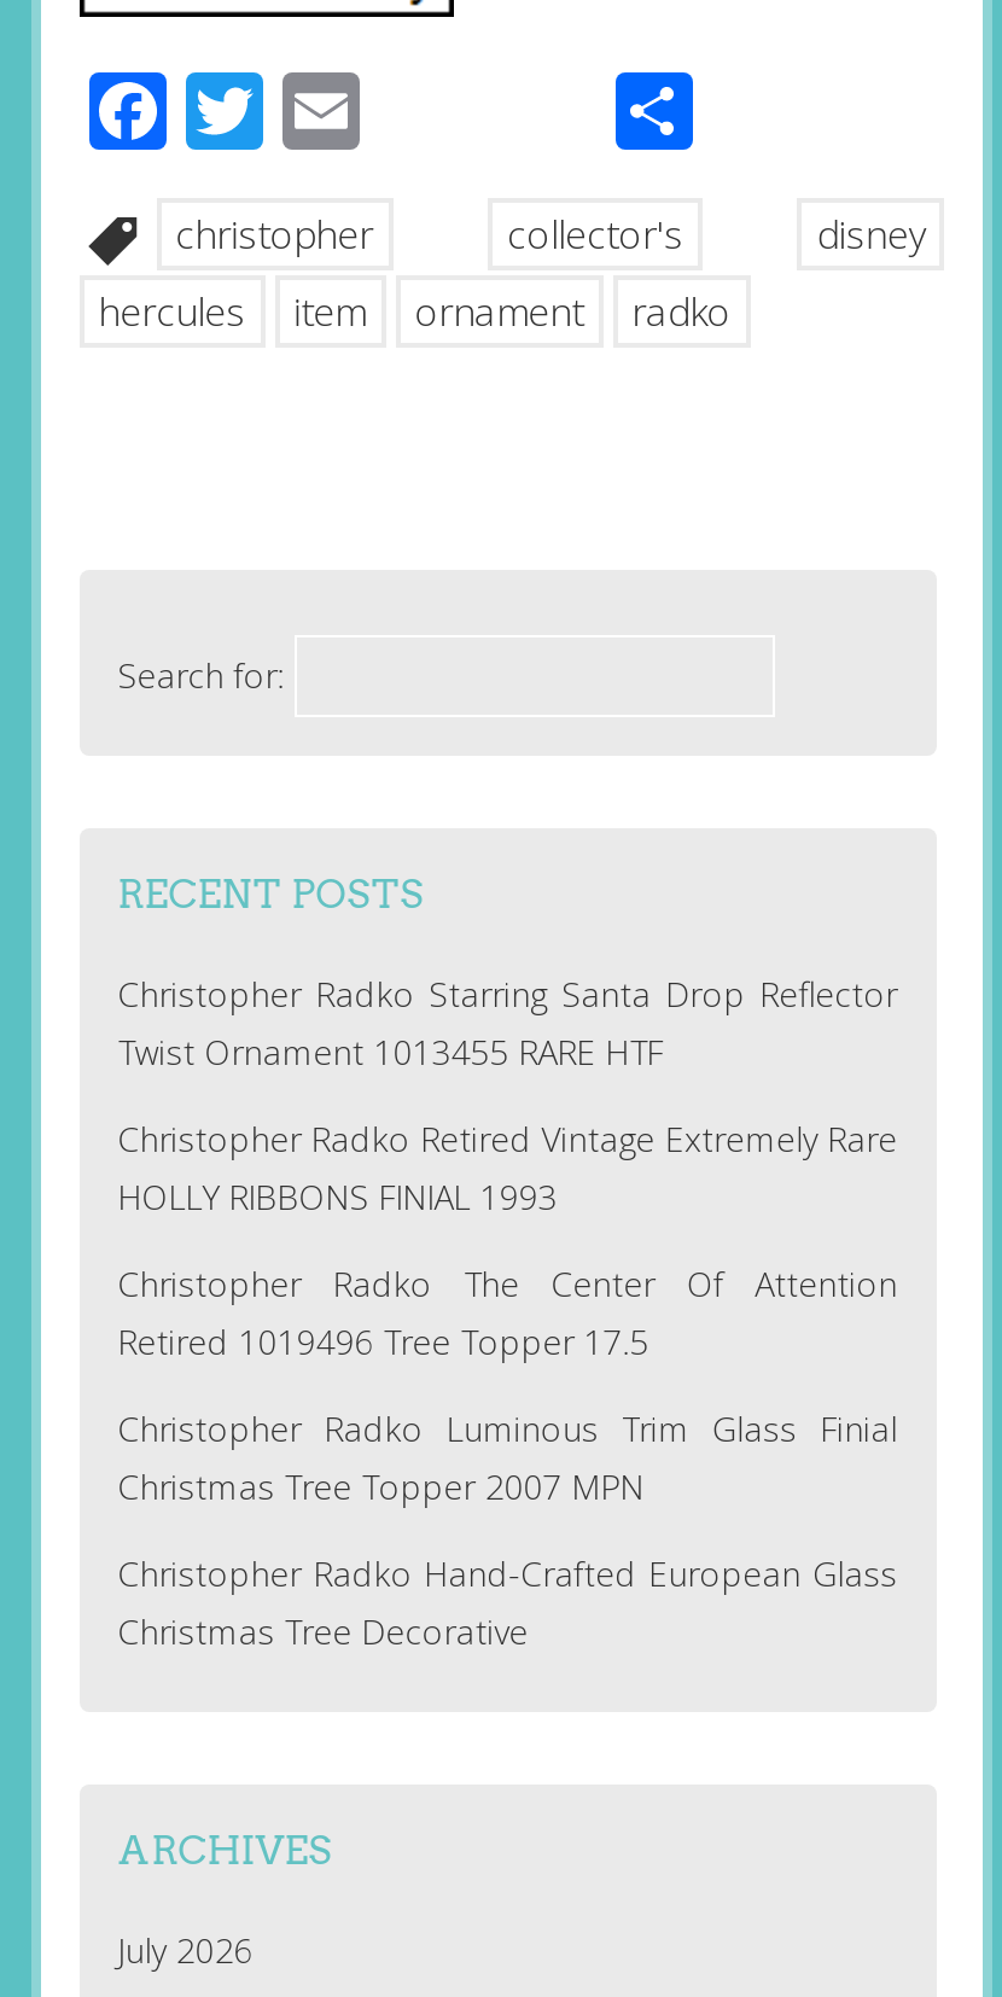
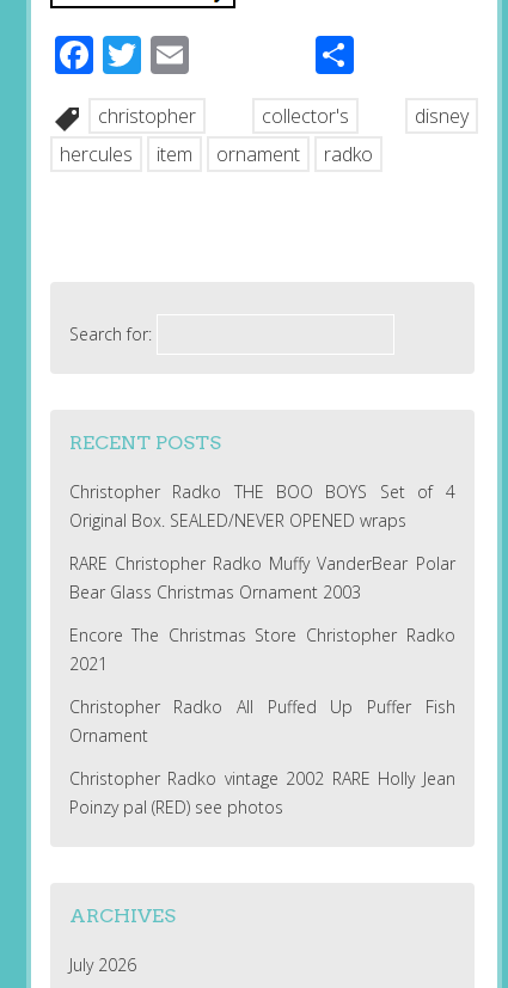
- Christopher Radko Starring Santa Drop Reflector
- Twist Ornament 1013455 RARE HTF
+ Christopher Radko THE BOO BOYS Set of 4
+ Original Box. SEALED/NEVER OPENED wraps

- Christopher Radko Retired Vintage Extremely Rare
- HOLLY RIBBONS FINIAL 1993
+ RARE Christopher Radko Muffy VanderBear Polar
+ Bear Glass Christmas Ornament 2003

- Christopher Radko The Center Of Attention
- Retired 1019496 Tree Topper 17.5
+ Encore The Christmas Store Christopher Radko
+ 2021

- Christopher Radko Luminous Trim Glass Finial
- Christmas Tree Topper 2007 MPN
+ Christopher Radko All Puffed Up Puffer Fish
+ Ornament

- Christopher Radko Hand-Crafted European Glass
- Christmas Tree Decorative
+ Christopher Radko vintage 2002 RARE Holly Jean
+ Poinzy pal (RED) see photos
